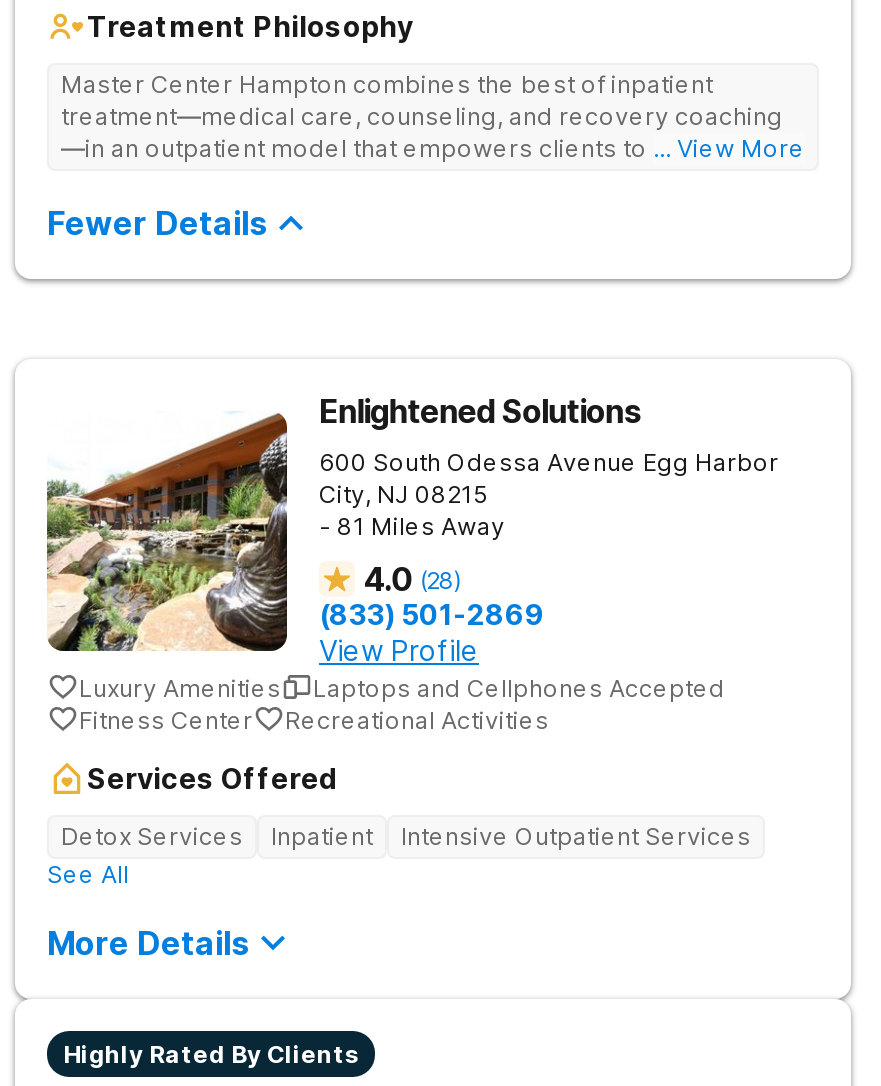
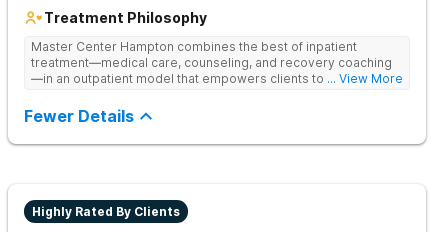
- [image]
- Enlightened Solutions
- 600 South Odessa Avenue Egg Harbor
- City, NJ 08215
- - 81 Miles Away
- 4.0 (28)
- (833) 501-2869
- View Profile
- Luxury Amenities
- Laptops and Cellphones Accepted
- Fitness Center
- Recreational Activities
- Services Offered
- Detox Services
- Inpatient
- Intensive Outpatient Services
- See All
- More Details
